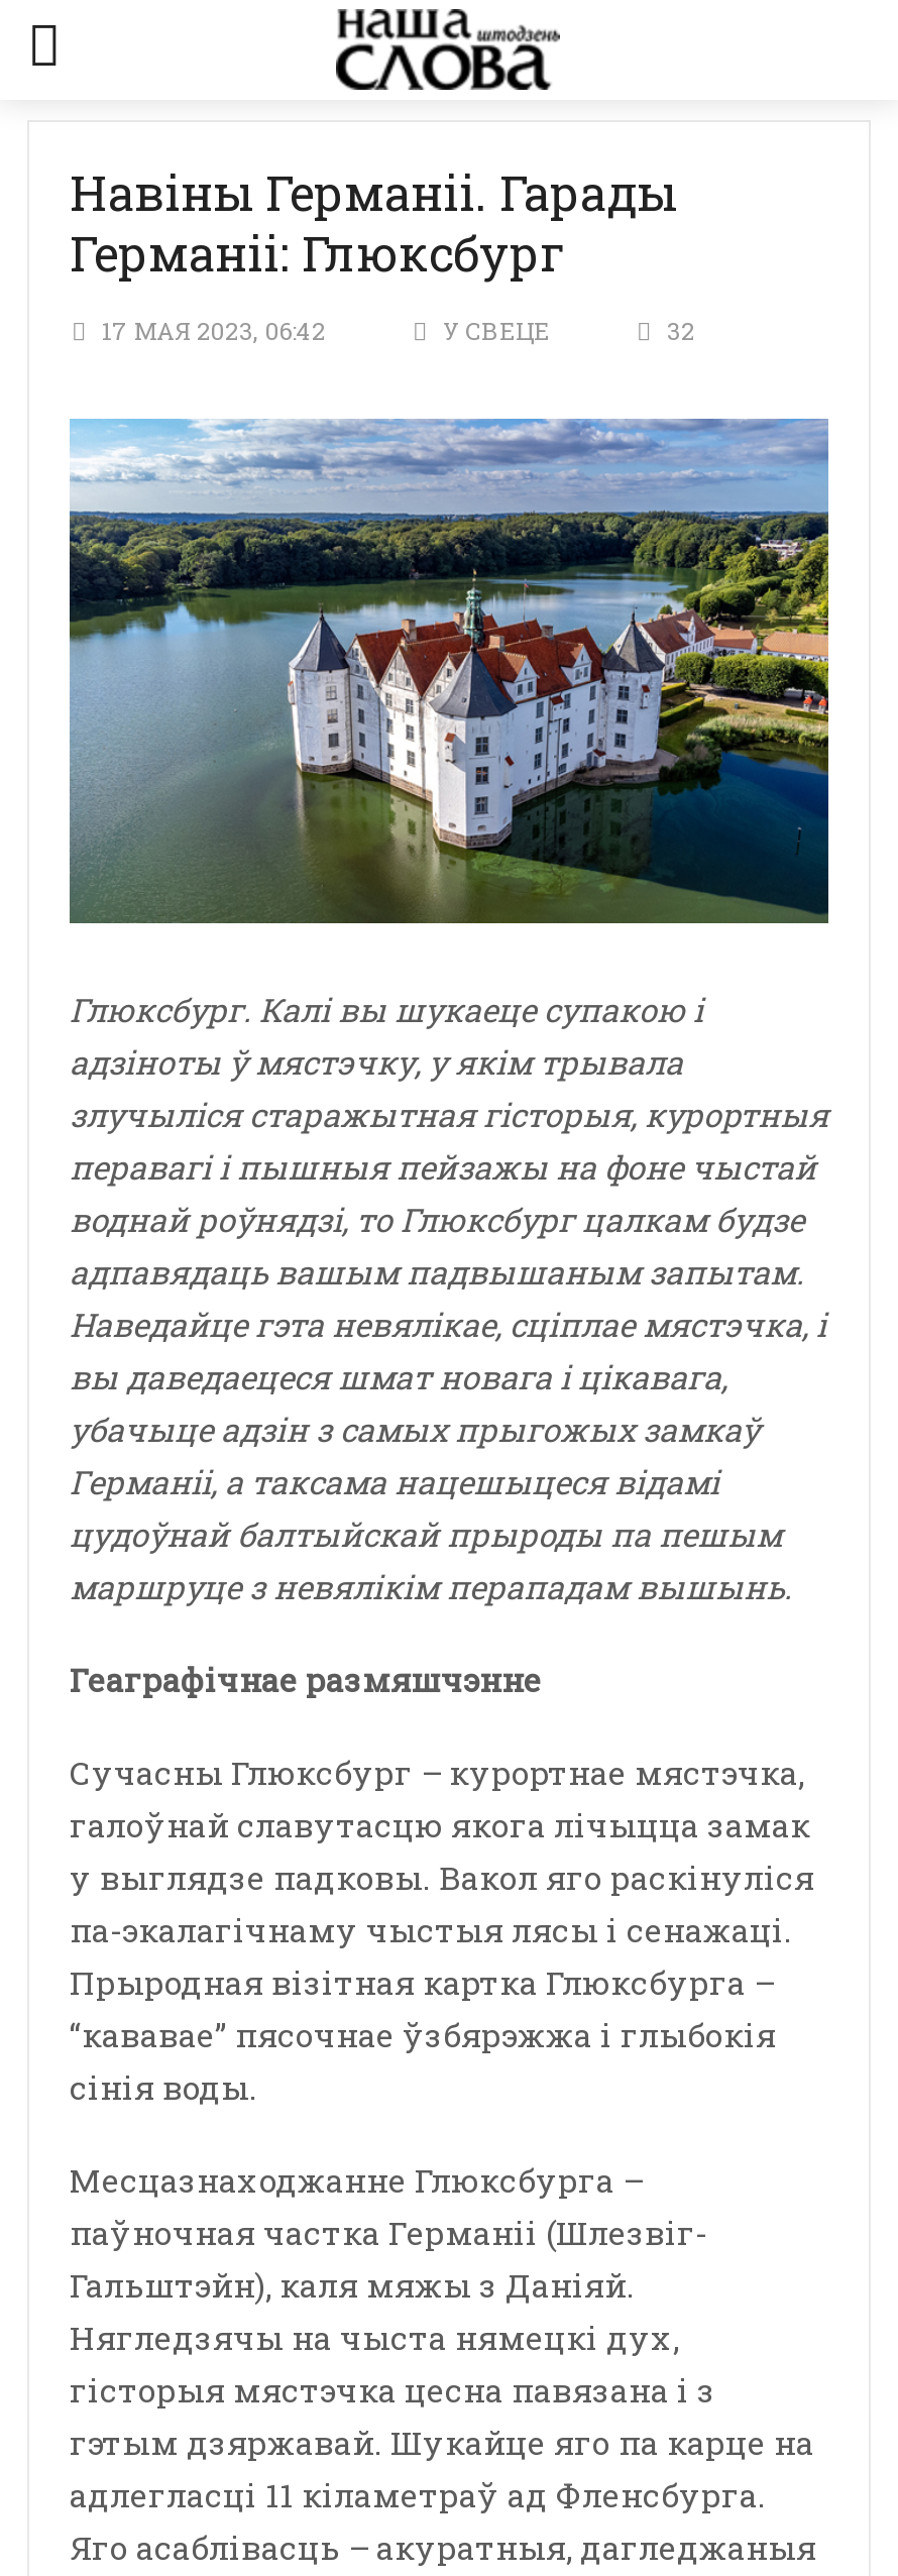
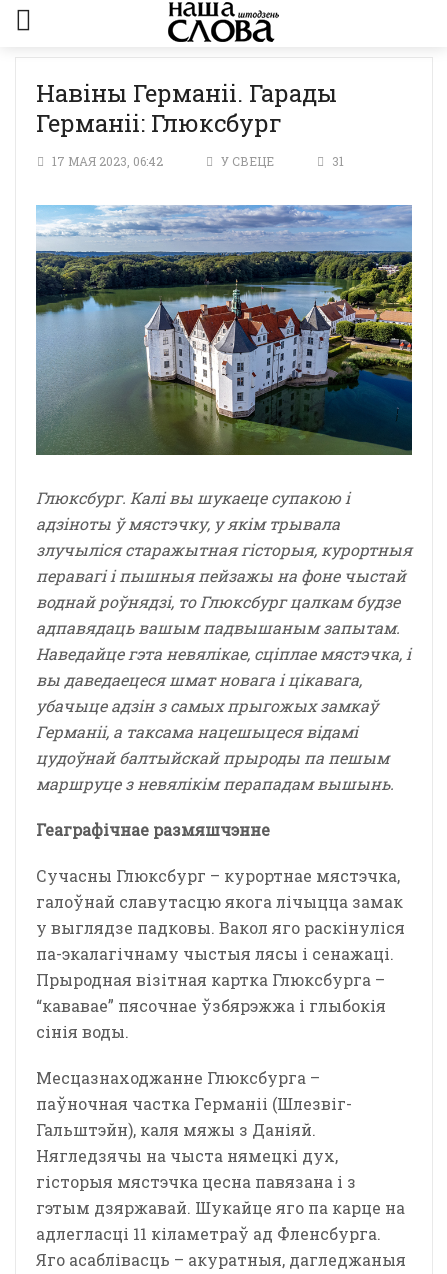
- 32
+ 31
